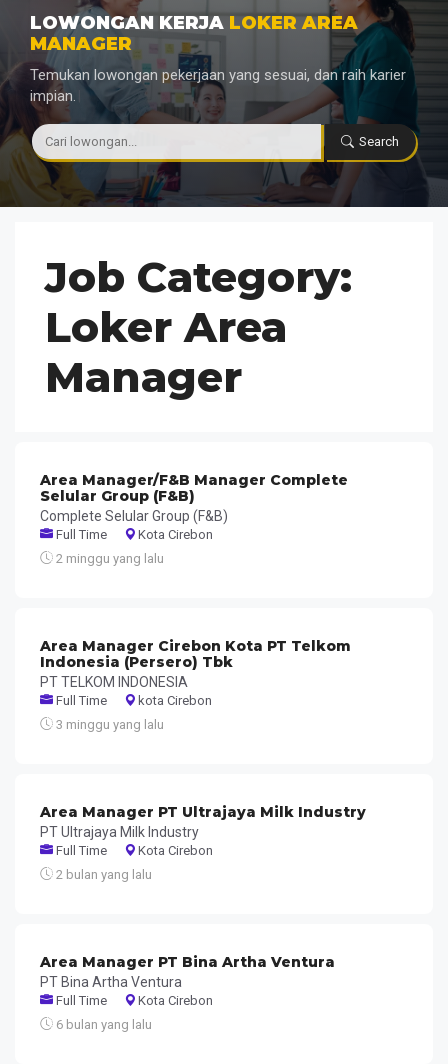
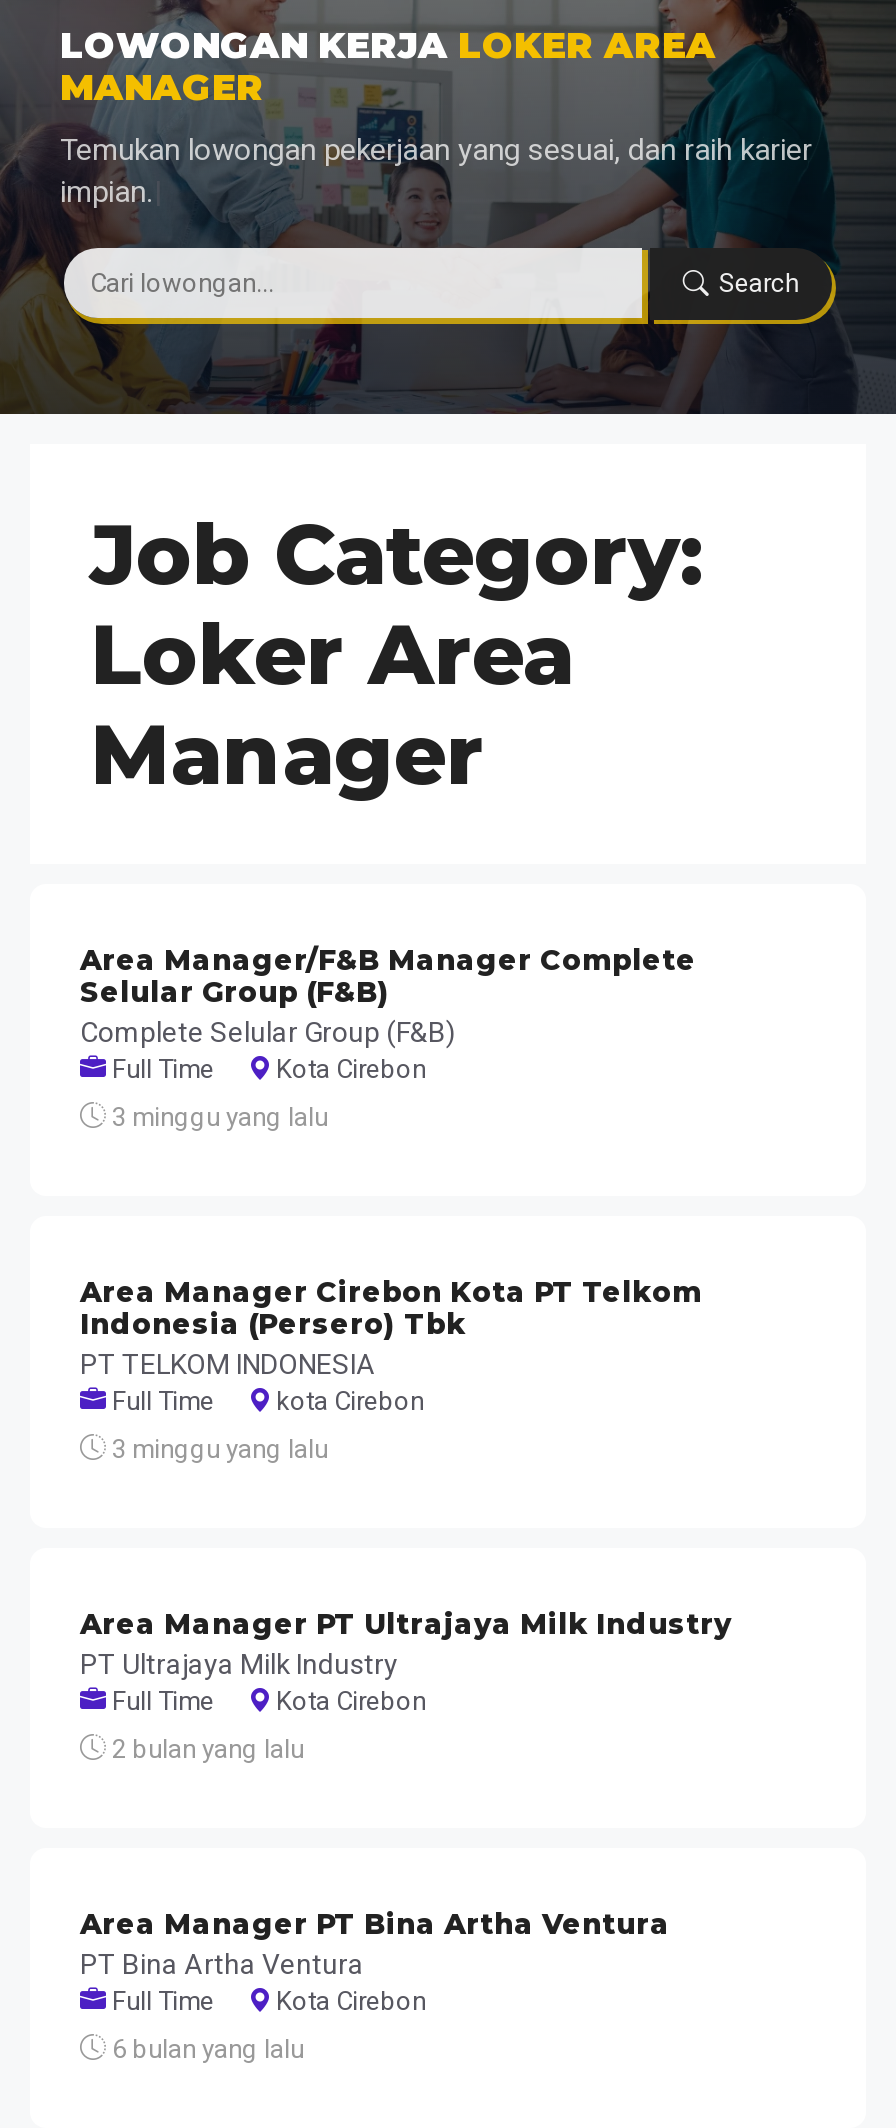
- 2 minggu yang lalu
+ 3 minggu yang lalu
